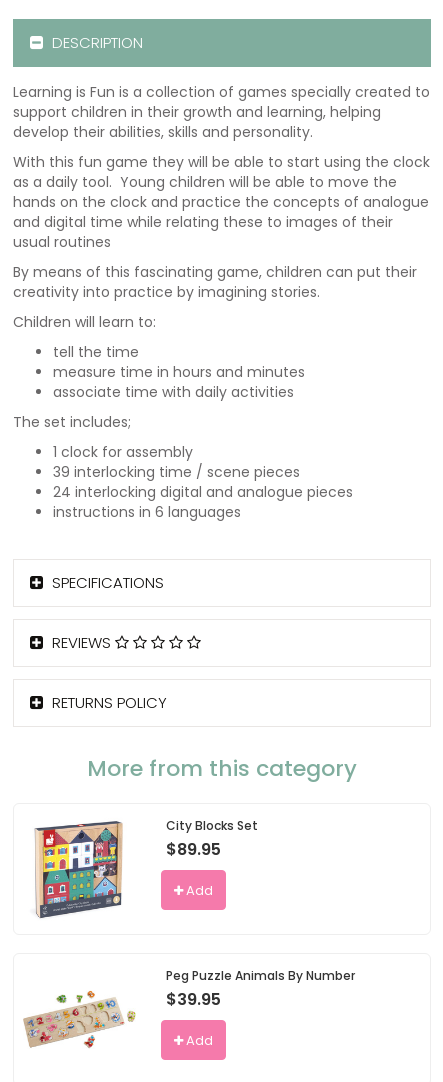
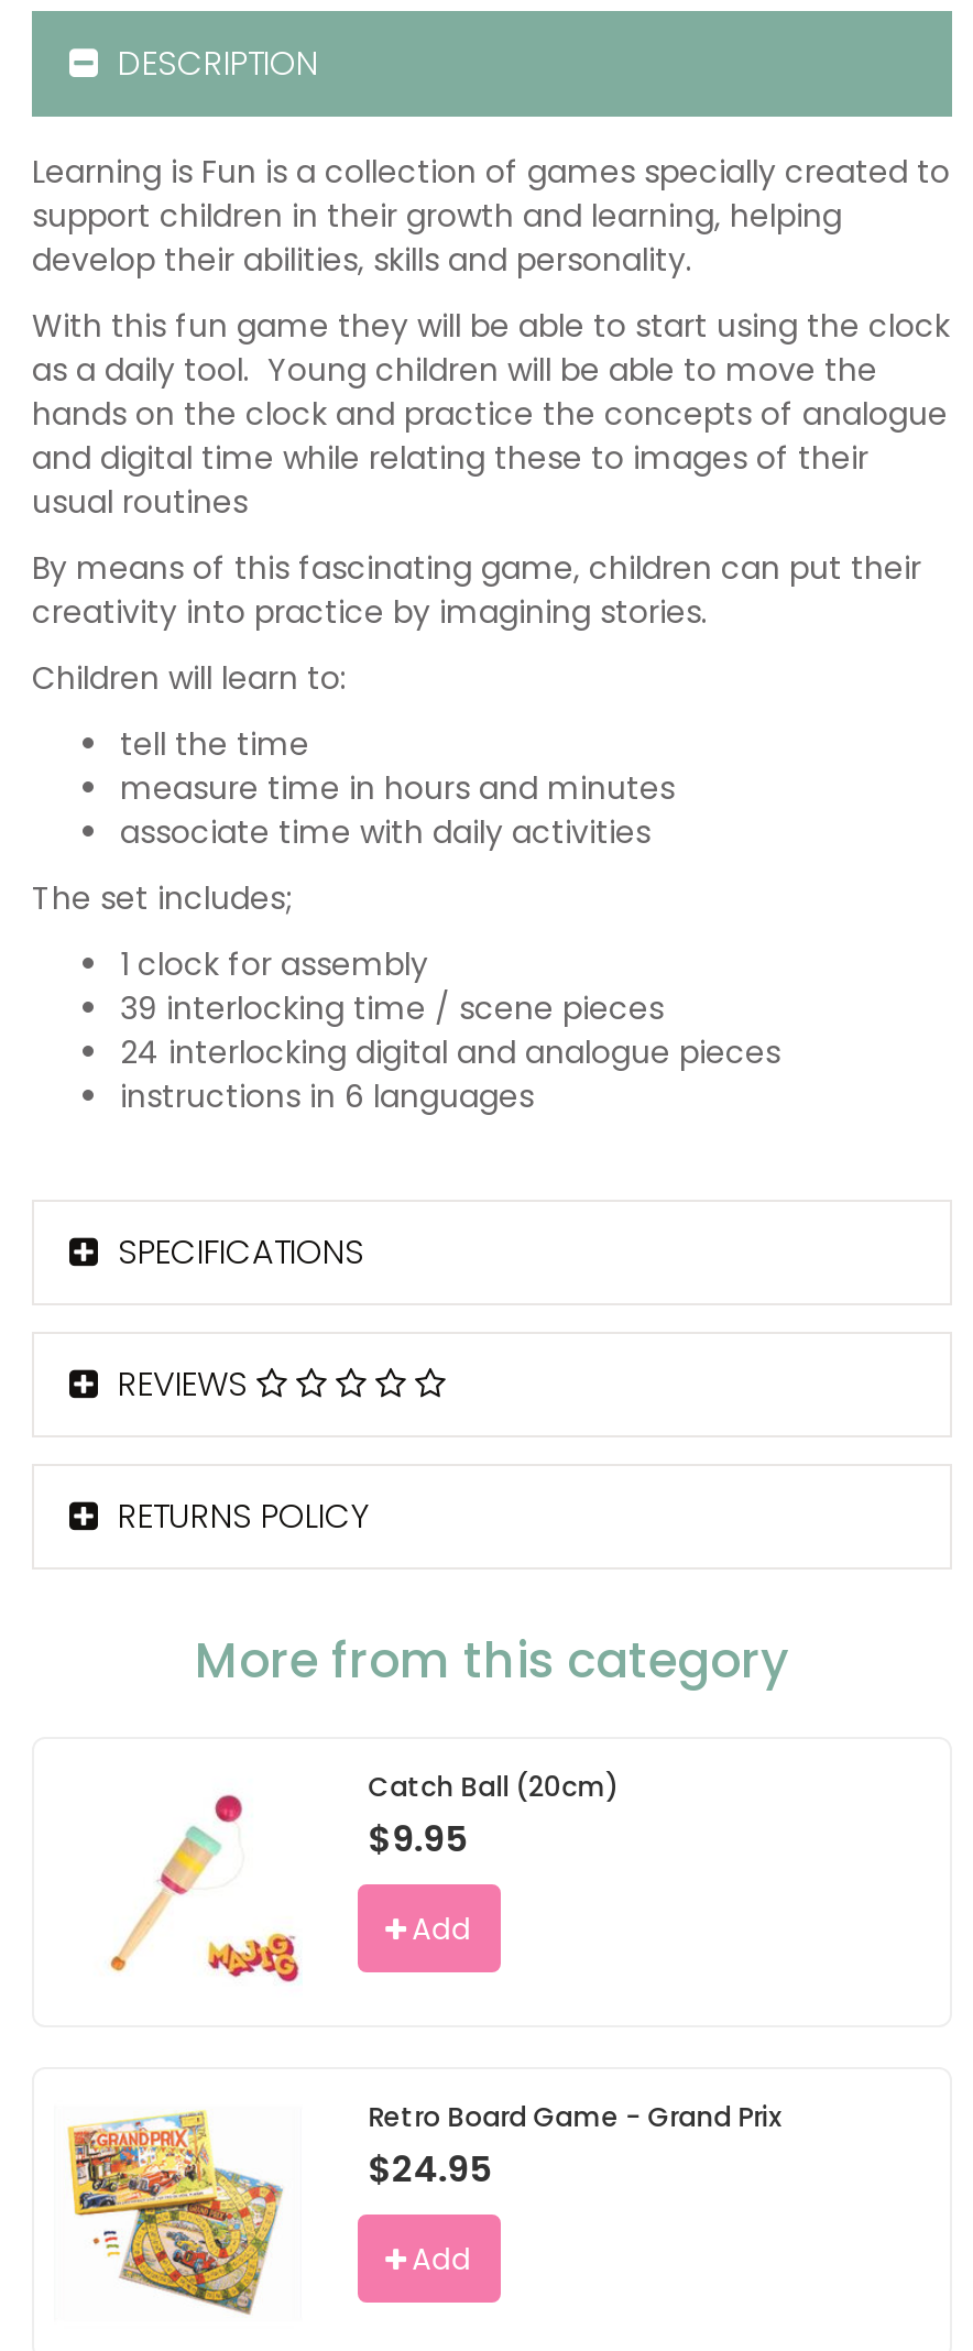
- [image]
- City Blocks Set
- $89.95
+ [image]
+ Catch Ball (20cm)
+ $9.95

- [image]
- Peg Puzzle Animals By Number
- $39.95
+ [image]
+ Retro Board Game - Grand Prix
+ $24.95
